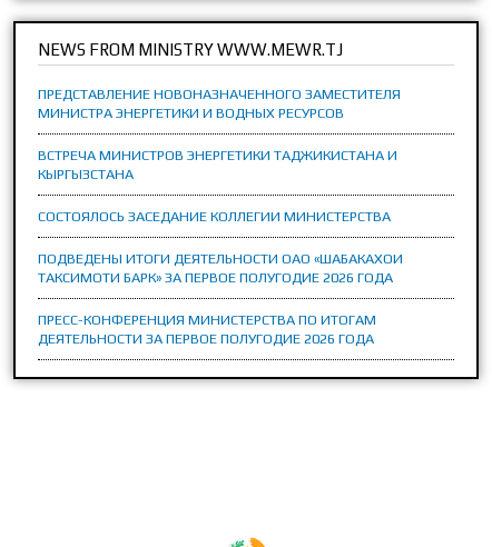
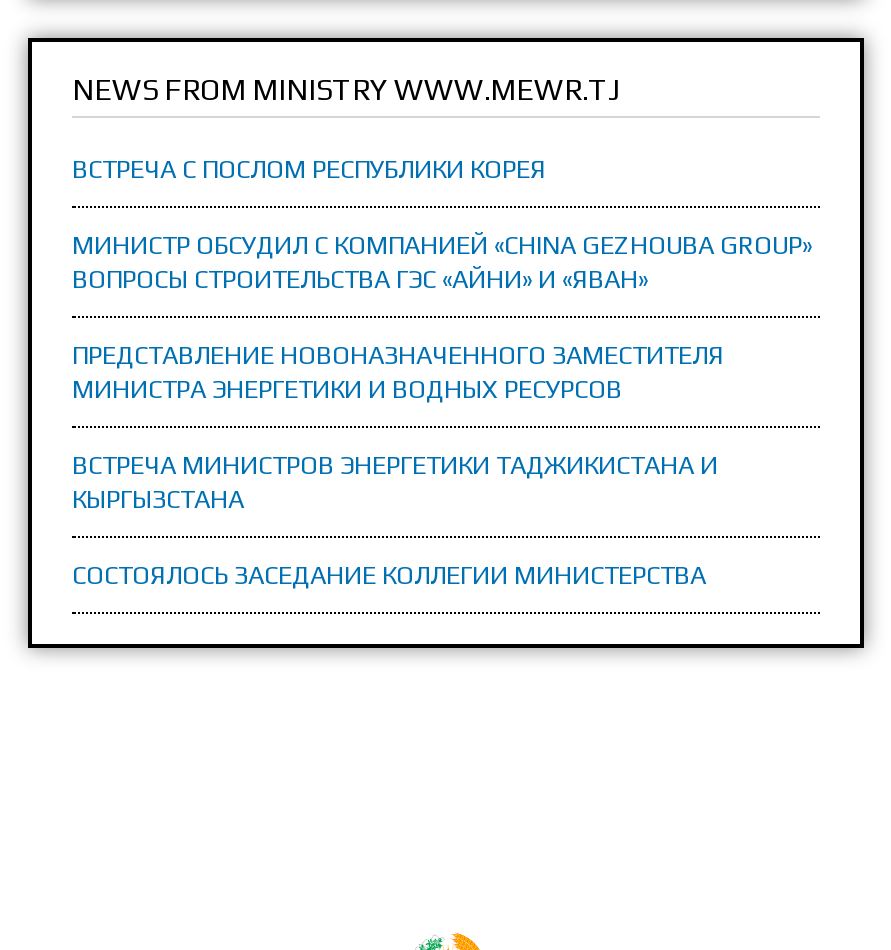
+ ВСТРЕЧА С ПОСЛОМ РЕСПУБЛИКИ КОРЕЯ
+ МИНИСТР ОБСУДИЛ С КОМПАНИЕЙ «CHINA GEZHOUBA GROUP»
+ ВОПРОСЫ СТРОИТЕЛЬСТВА ГЭС «АЙНИ» И «ЯВАН»

moved down: ПРЕДСТАВЛЕНИЕ НОВОНАЗНАЧЕННОГО ЗАМЕСТИТЕЛЯ | МИНИСТРА ЭНЕРГЕТИКИ И ВОДНЫХ РЕСУРСОВ | ВСТРЕЧА МИНИСТРОВ ЭНЕРГЕТИКИ ТАДЖИКИСТАНА И | КЫРГЫЗСТАНА | СОСТОЯЛОСЬ ЗАСЕДАНИЕ КОЛЛЕГИИ МИНИСТЕРСТВА

- ПОДВЕДЕНЫ ИТОГИ ДЕЯТЕЛЬНОСТИ ОАО «ШАБАКАХОИ
- ТАКСИМОТИ БАРК» ЗА ПЕРВОЕ ПОЛУГОДИЕ 2026 ГОДА
- ПРЕСС-КОНФЕРЕНЦИЯ МИНИСТЕРСТВА ПО ИТОГАМ
- ДЕЯТЕЛЬНОСТИ ЗА ПЕРВОЕ ПОЛУГОДИЕ 2026 ГОДА
